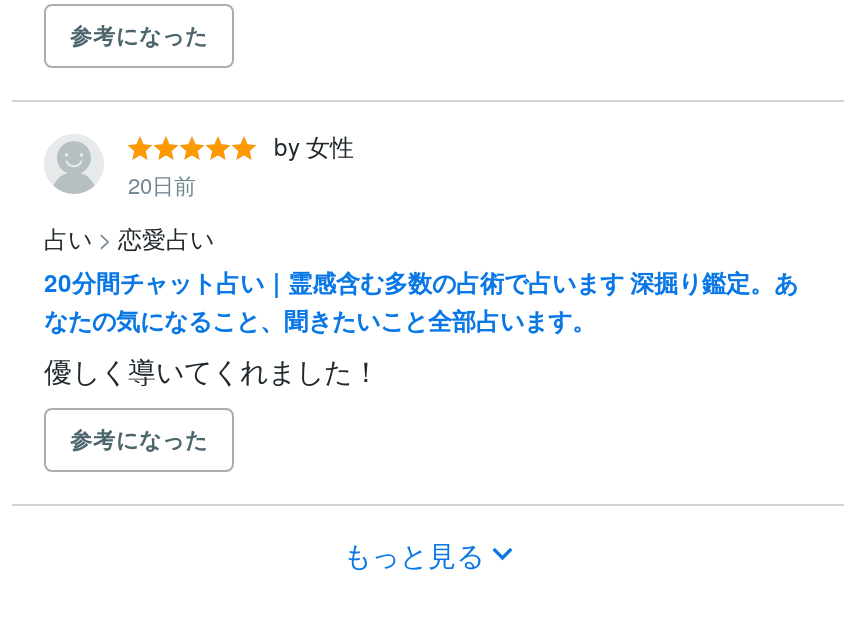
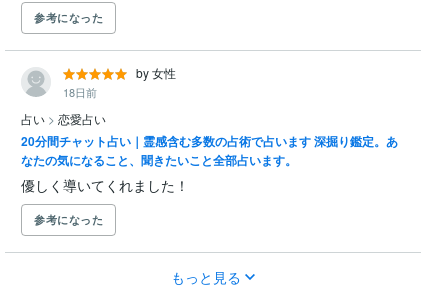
- 20日前
+ 18日前
